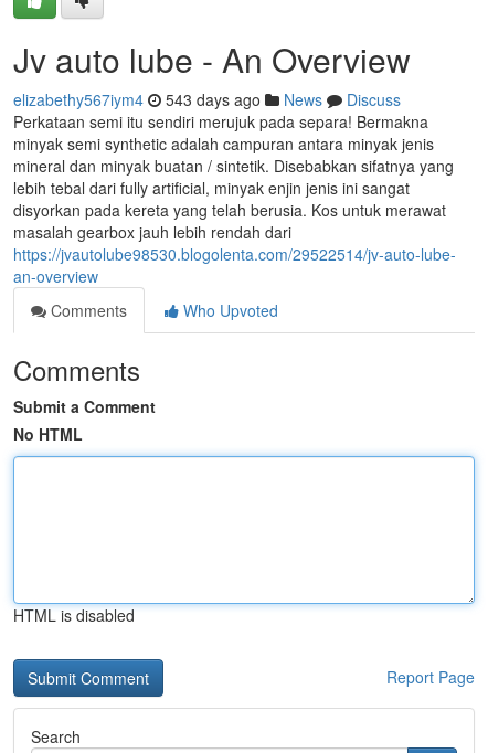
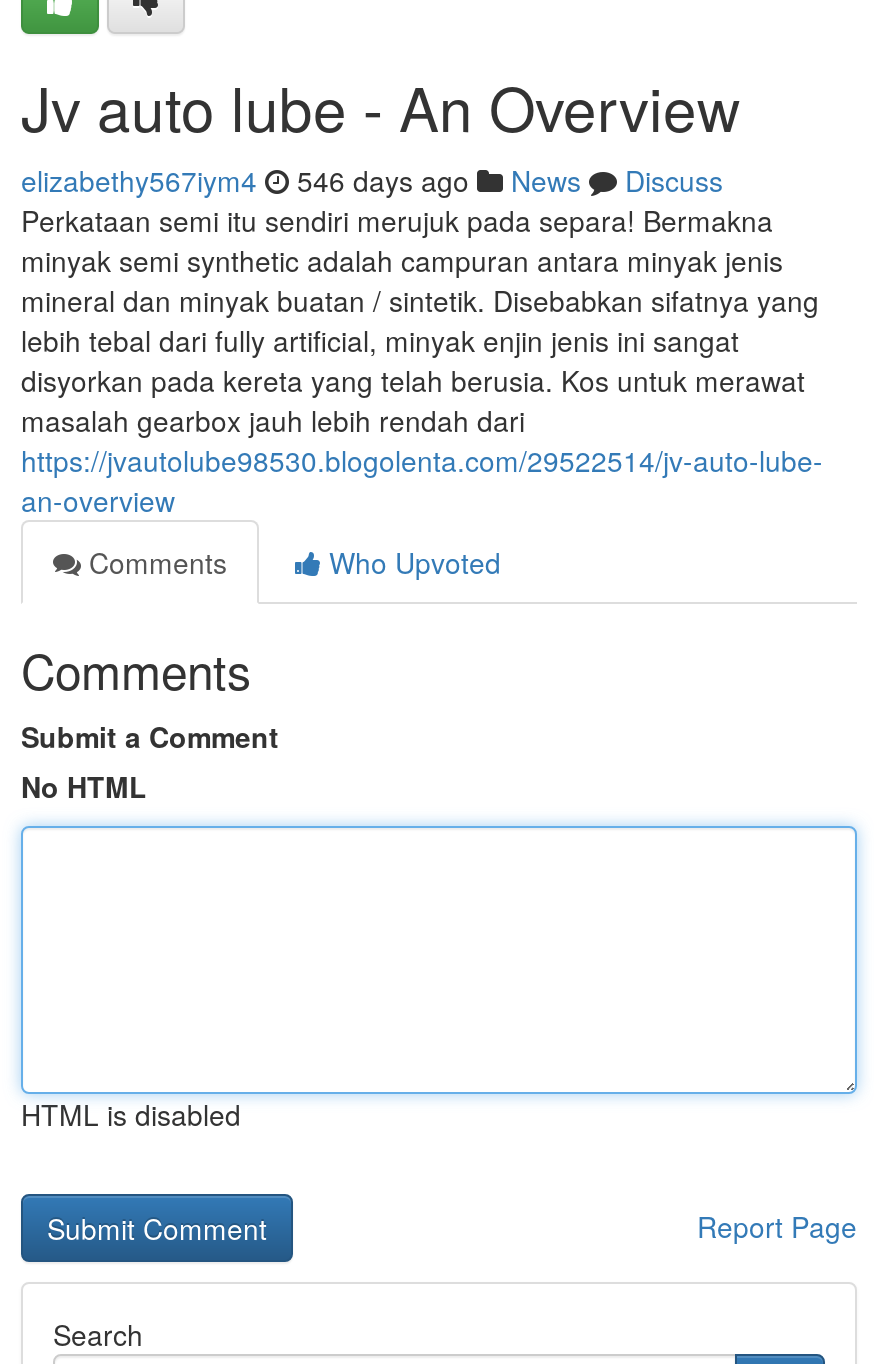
- elizabethy567iym4 543 days ago News Discuss
+ elizabethy567iym4 546 days ago News Discuss
